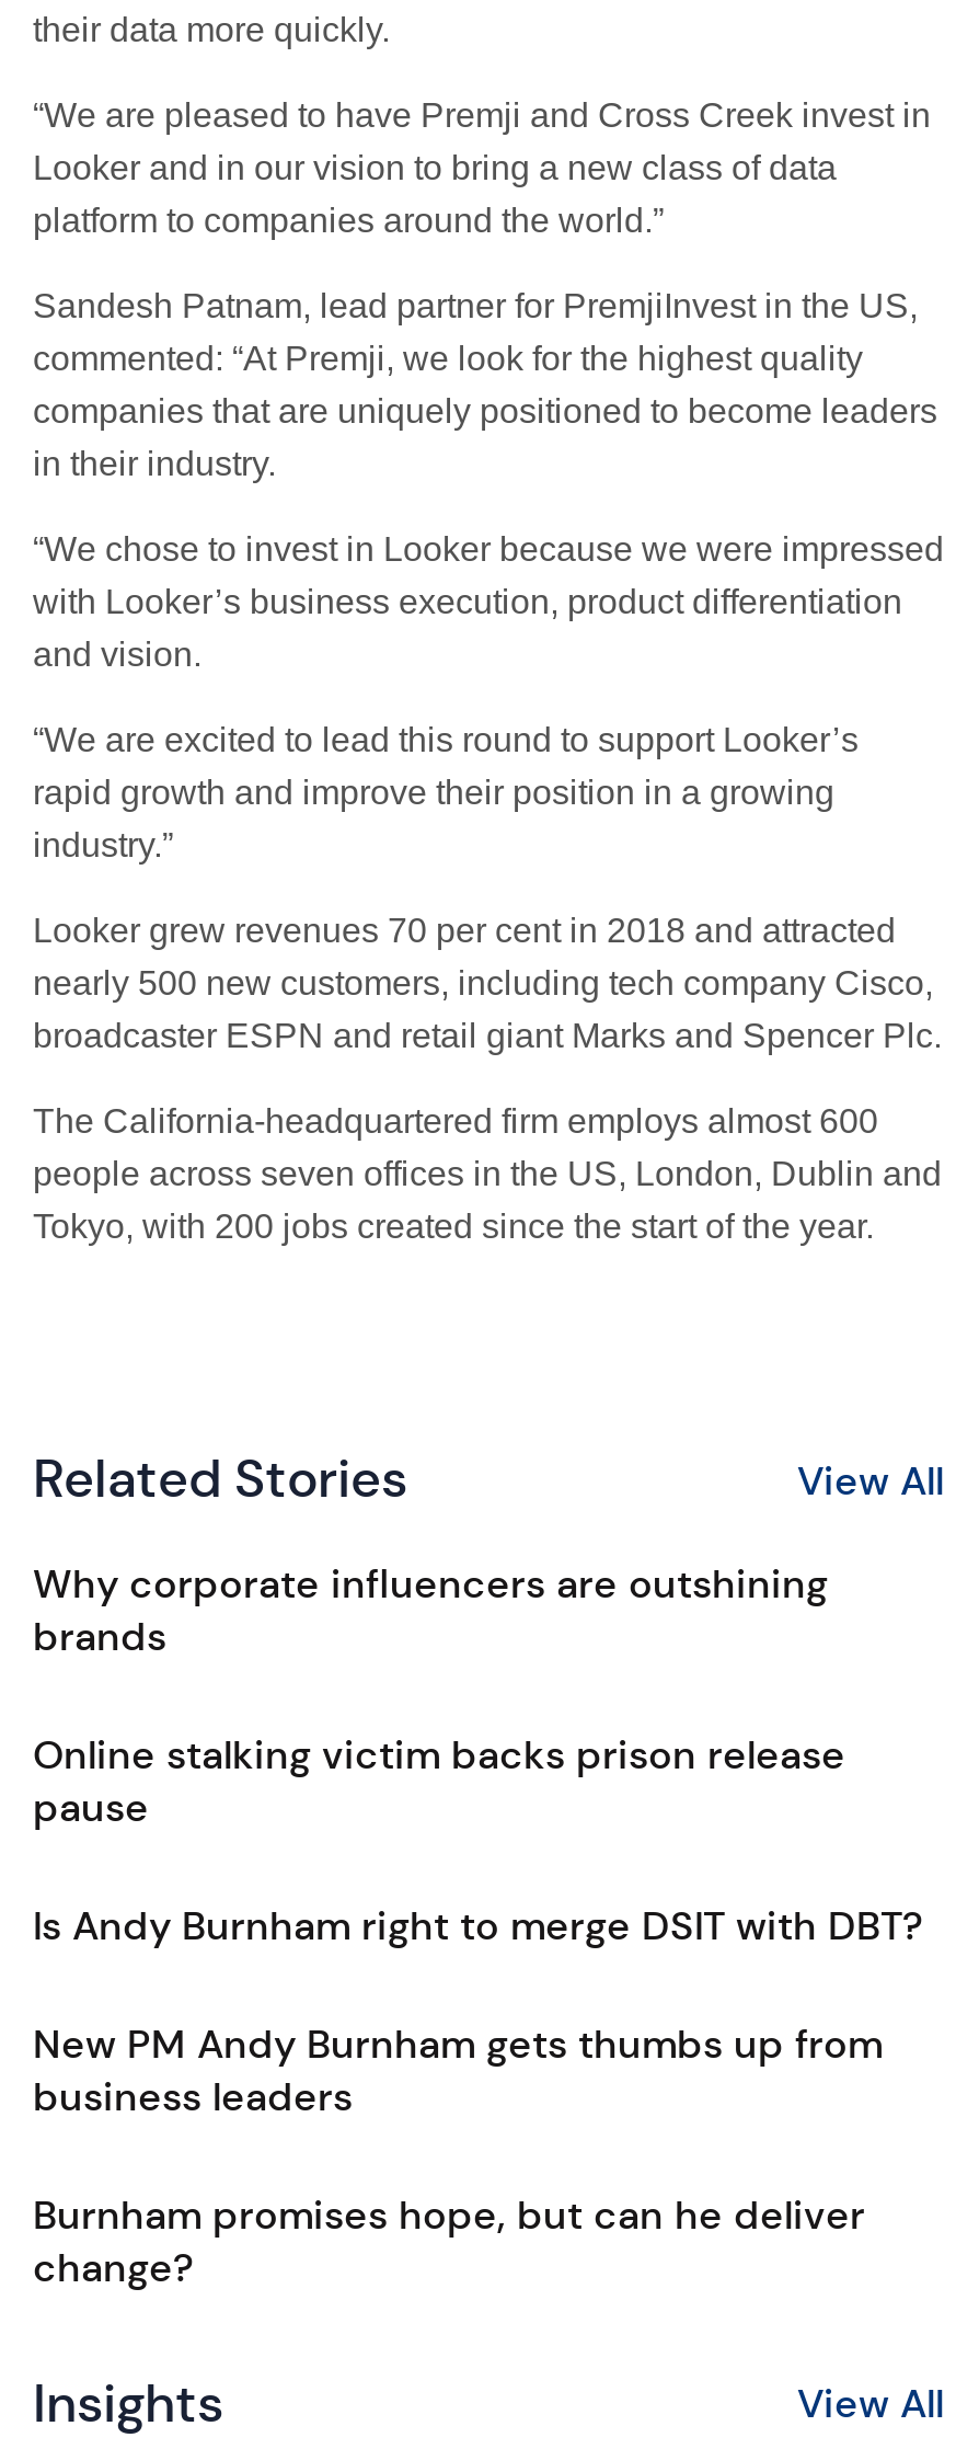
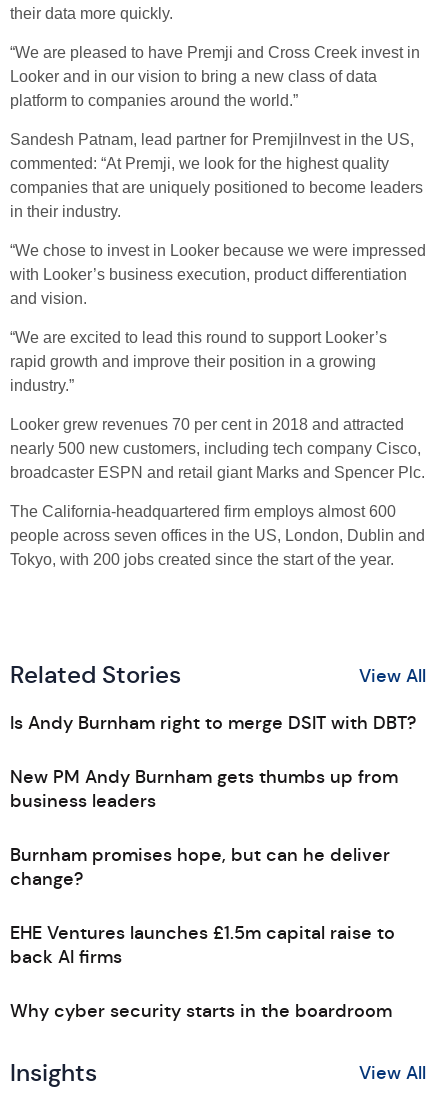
- Why corporate influencers are outshining
- brands
- Online stalking victim backs prison release
- pause

moved up: Is Andy Burnham right to merge DSIT with DBT? | New PM Andy Burnham gets thumbs up from | business leaders | Burnham promises hope, but can he deliver | change?

+ EHE Ventures launches £1.5m capital raise to
+ back AI firms
+ Why cyber security starts in the boardroom
